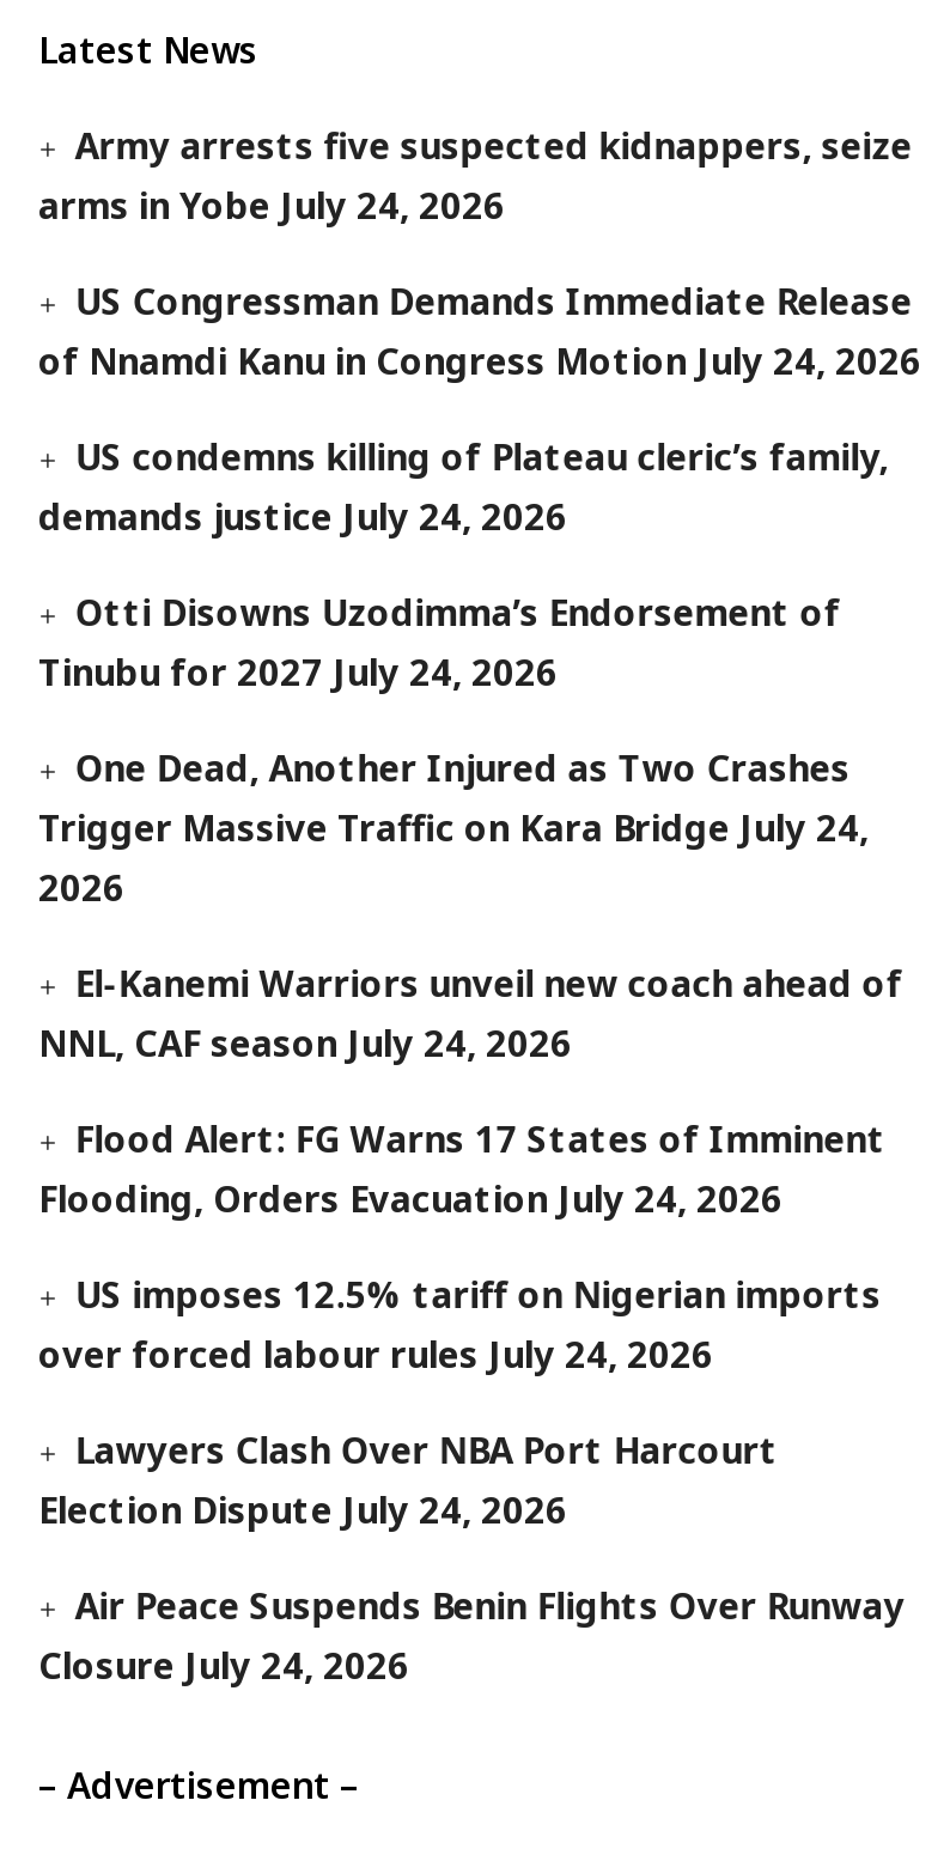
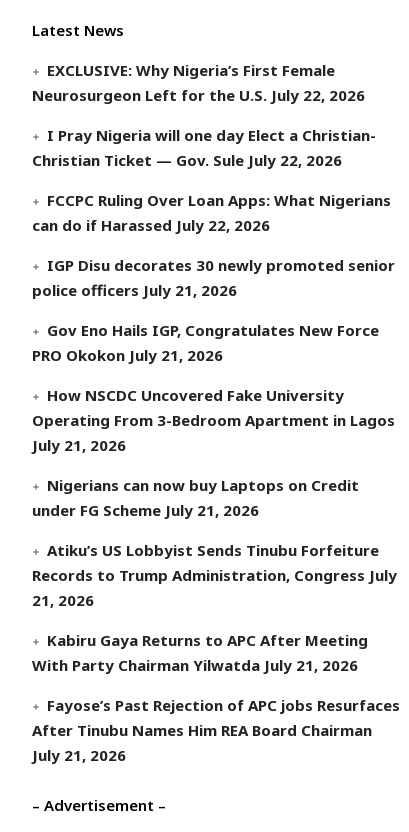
- Army arrests five suspected kidnappers, seize
- arms in Yobe July 24, 2026
+ EXCLUSIVE: Why Nigeria’s First Female
+ Neurosurgeon Left for the U.S. July 22, 2026

- US Congressman Demands Immediate Release
- of Nnamdi Kanu in Congress Motion July 24, 2026
+ I Pray Nigeria will one day Elect a Christian-
+ Christian Ticket — Gov. Sule July 22, 2026

- US condemns killing of Plateau cleric’s family,
- demands justice July 24, 2026
+ FCCPC Ruling Over Loan Apps: What Nigerians
+ can do if Harassed July 22, 2026

- Otti Disowns Uzodimma’s Endorsement of
- Tinubu for 2027 July 24, 2026
+ IGP Disu decorates 30 newly promoted senior
+ police officers July 21, 2026

- One Dead, Another Injured as Two Crashes
- Trigger Massive Traffic on Kara Bridge July 24,
- 2026
+ Gov Eno Hails IGP, Congratulates New Force
+ PRO Okokon July 21, 2026

- El-Kanemi Warriors unveil new coach ahead of
- NNL, CAF season July 24, 2026
+ How NSCDC Uncovered Fake University
+ Operating From 3-Bedroom Apartment in Lagos
+ July 21, 2026

- Flood Alert: FG Warns 17 States of Imminent
- Flooding, Orders Evacuation July 24, 2026
+ Nigerians can now buy Laptops on Credit
+ under FG Scheme July 21, 2026

- US imposes 12.5% tariff on Nigerian imports
- over forced labour rules July 24, 2026
+ Atiku’s US Lobbyist Sends Tinubu Forfeiture
+ Records to Trump Administration, Congress July
+ 21, 2026

- Lawyers Clash Over NBA Port Harcourt
- Election Dispute July 24, 2026
+ Kabiru Gaya Returns to APC After Meeting
+ With Party Chairman Yilwatda July 21, 2026

- Air Peace Suspends Benin Flights Over Runway
- Closure July 24, 2026
+ Fayose’s Past Rejection of APC jobs Resurfaces
+ After Tinubu Names Him REA Board Chairman
+ July 21, 2026
